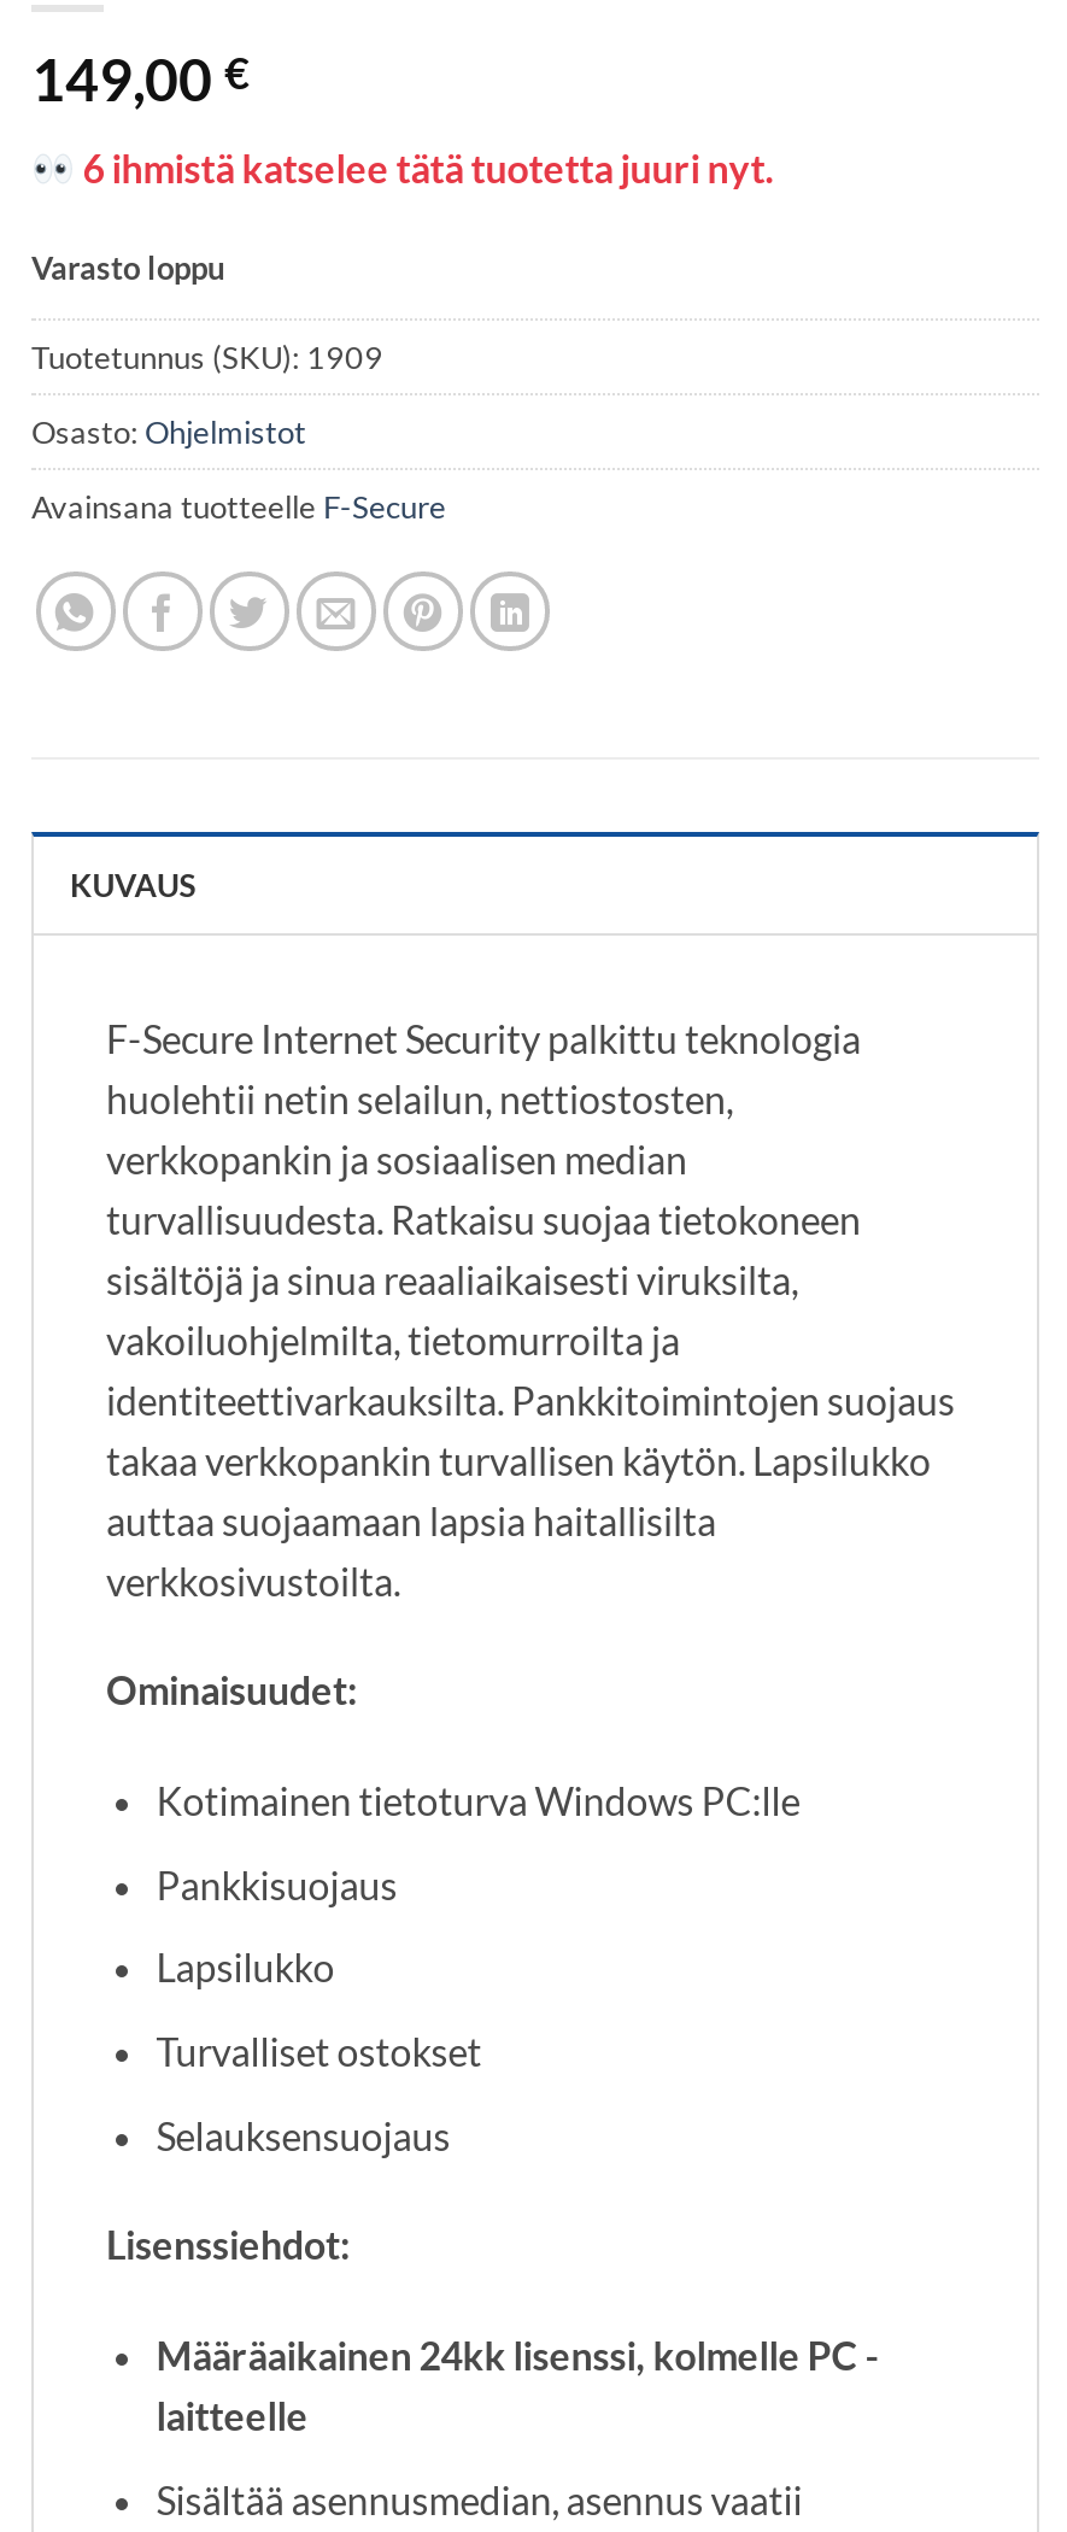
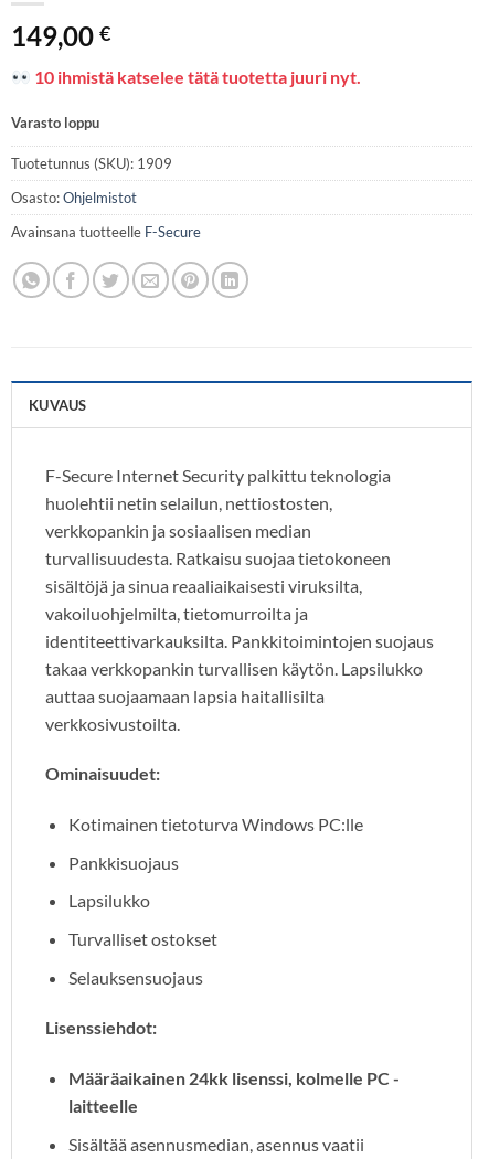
- 6 ihmistä katselee tätä tuotetta juuri nyt.
+ 10 ihmistä katselee tätä tuotetta juuri nyt.
